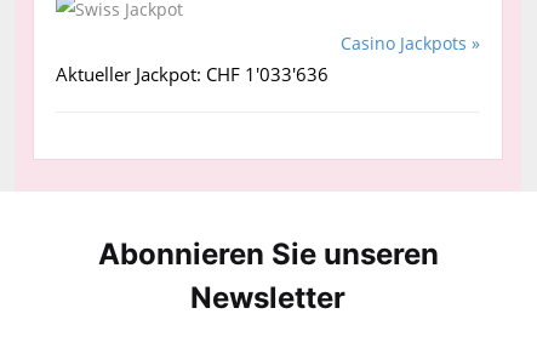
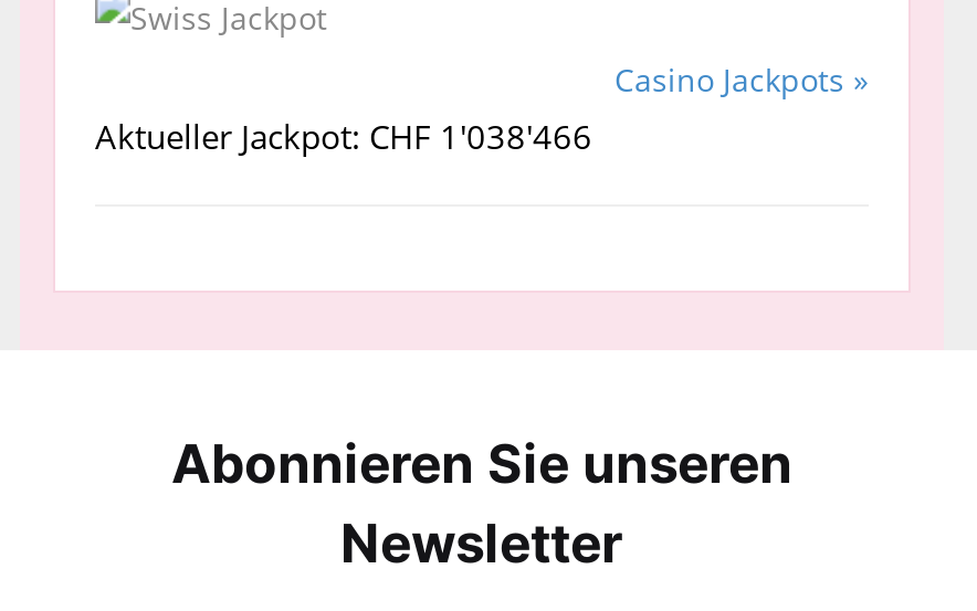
- Aktueller Jackpot: CHF 1'033'636
+ Aktueller Jackpot: CHF 1'038'466
